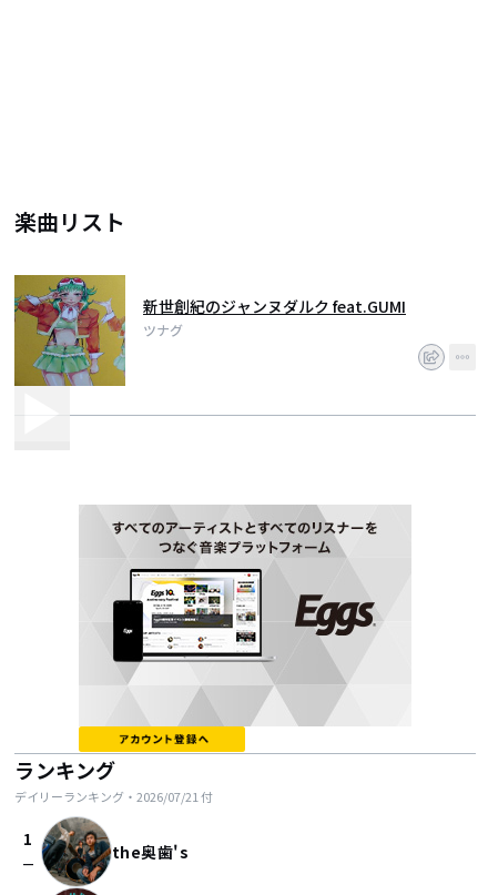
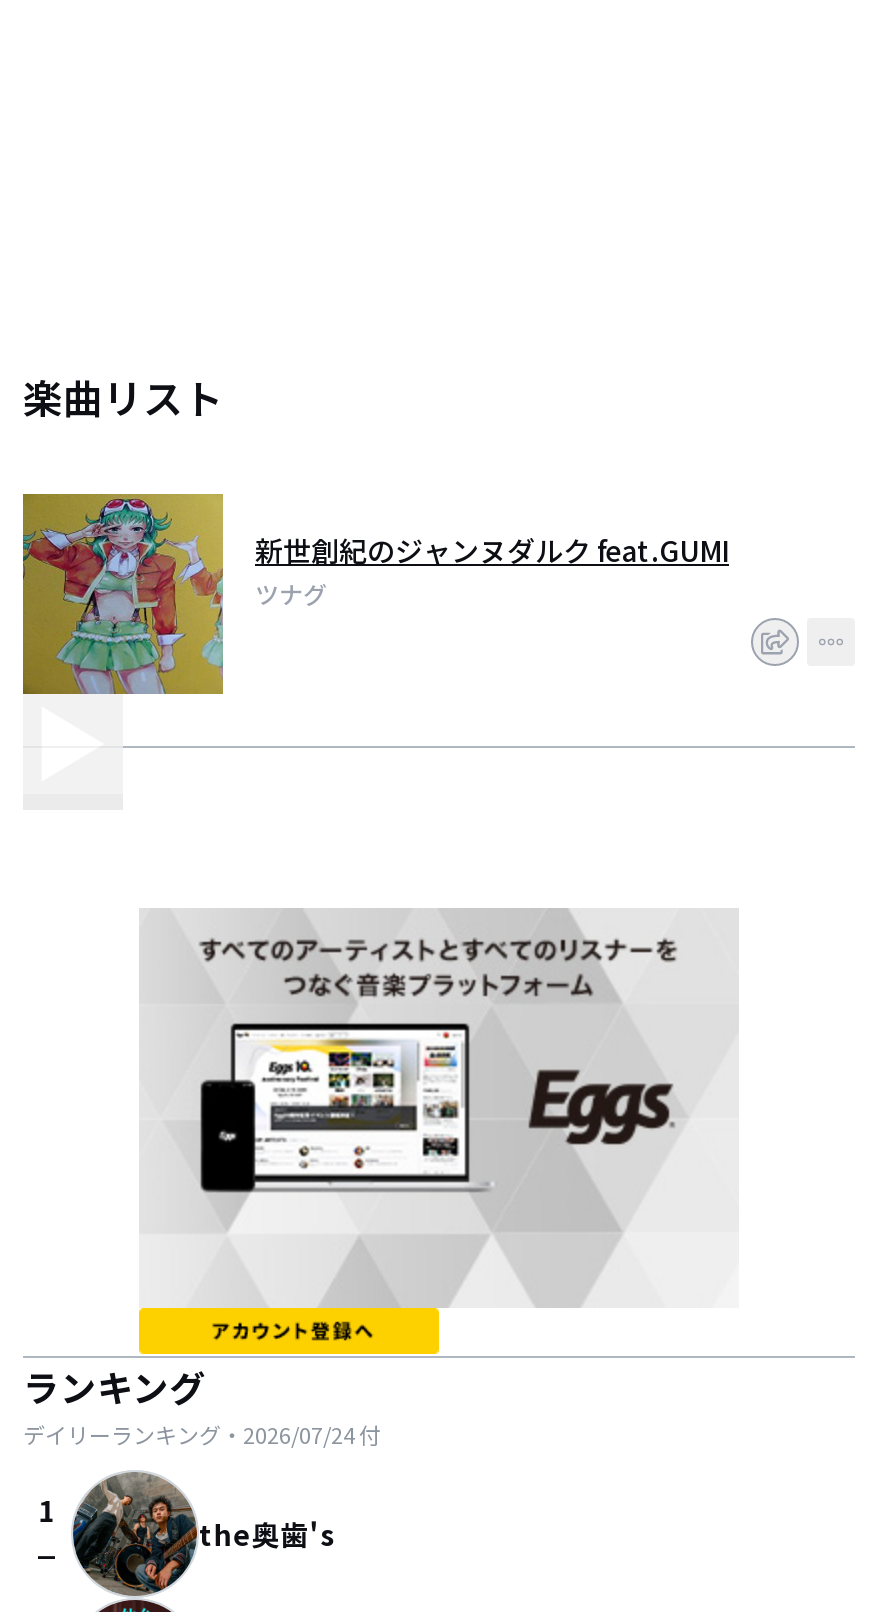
- デイリーランキング・2026/07/21付
+ デイリーランキング・2026/07/24付
